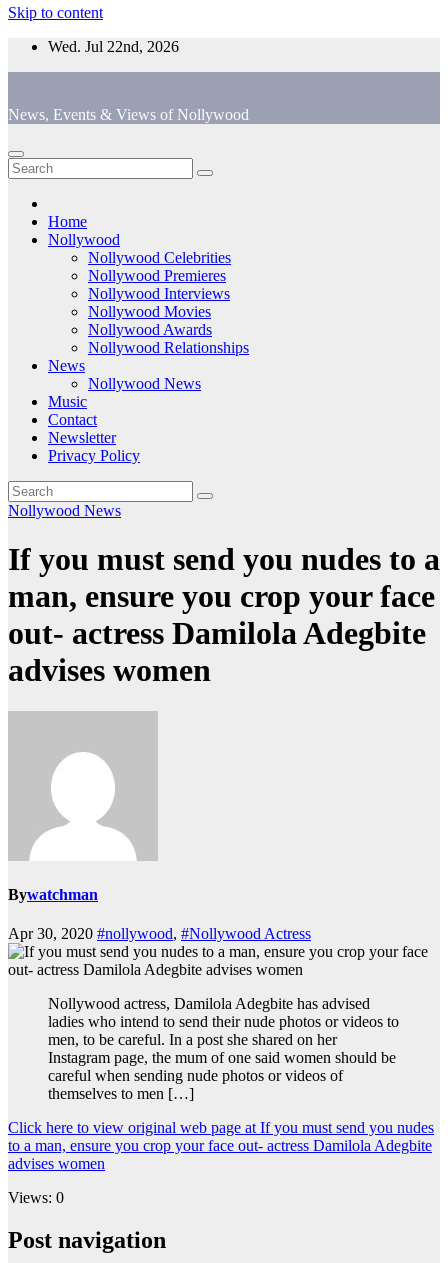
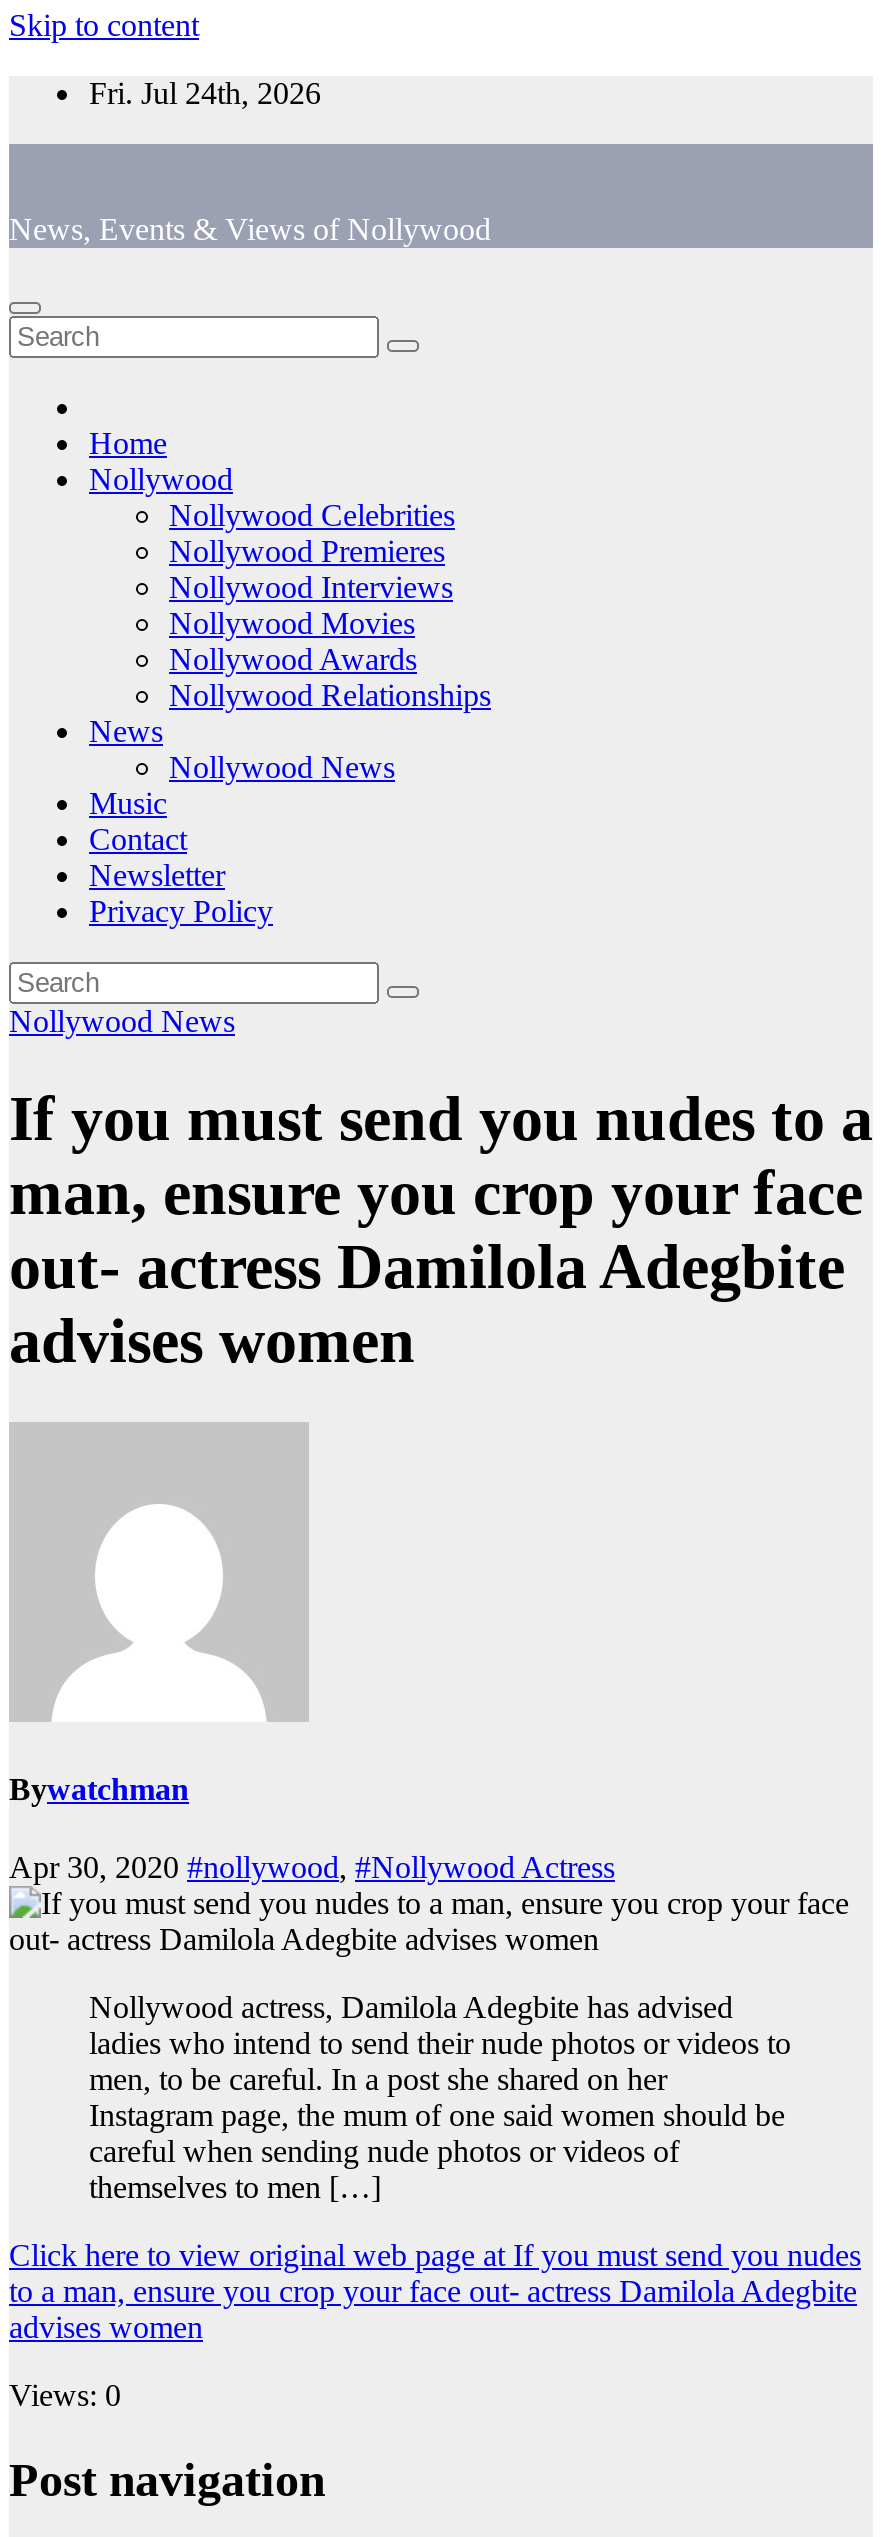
- Wed. Jul 22nd, 2026
+ Fri. Jul 24th, 2026
